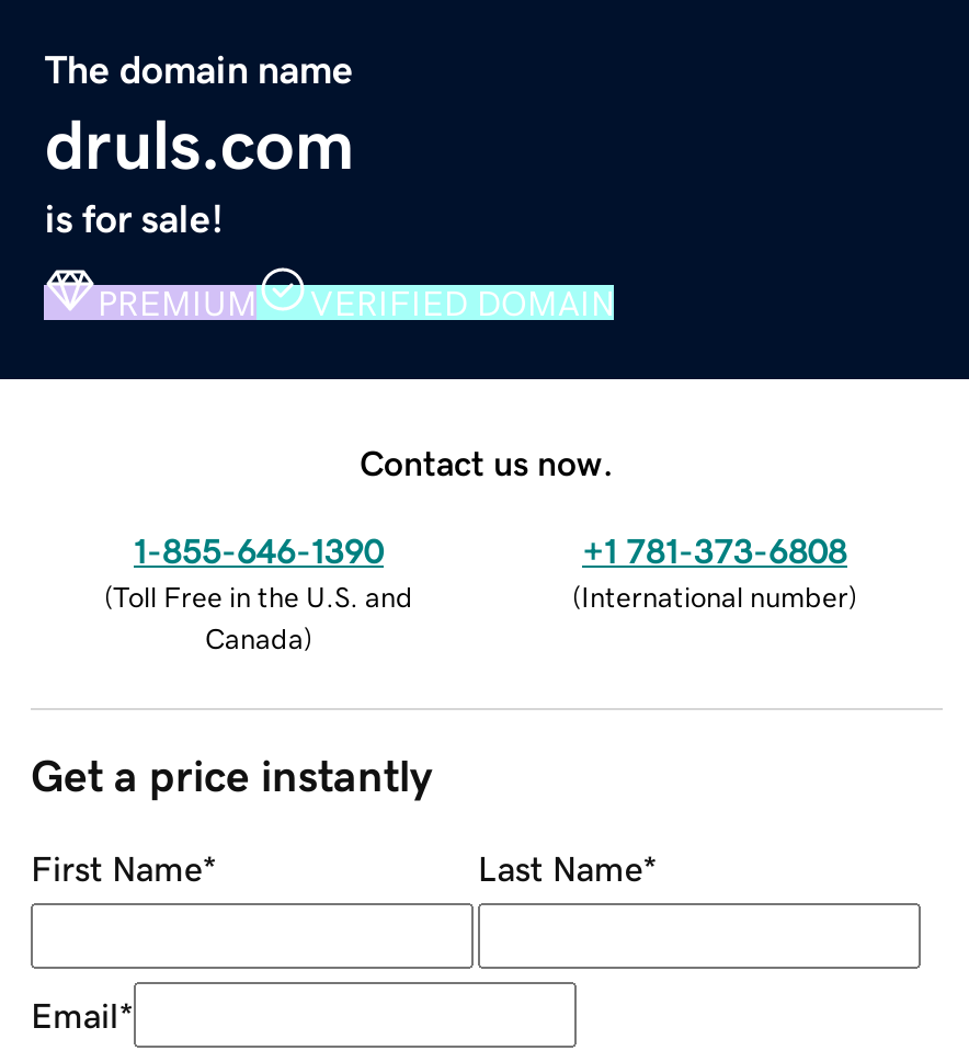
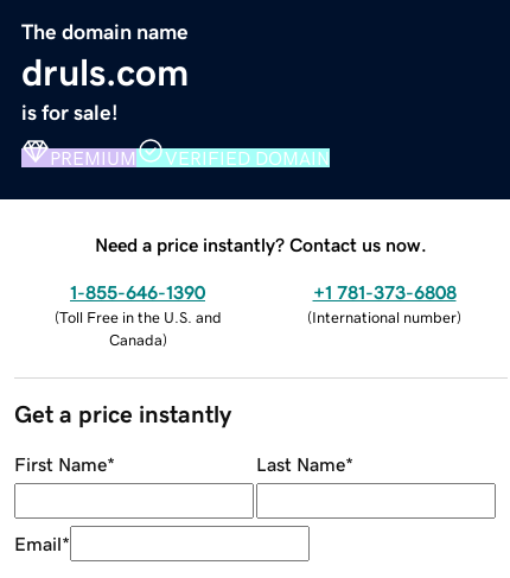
- Contact us now.
+ Need a price instantly? Contact us now.
